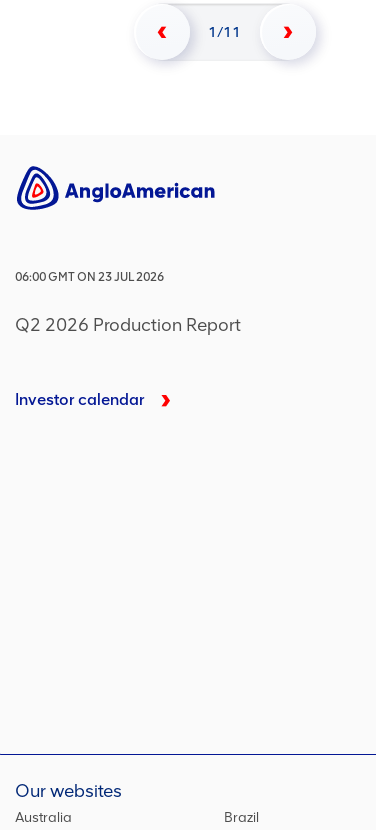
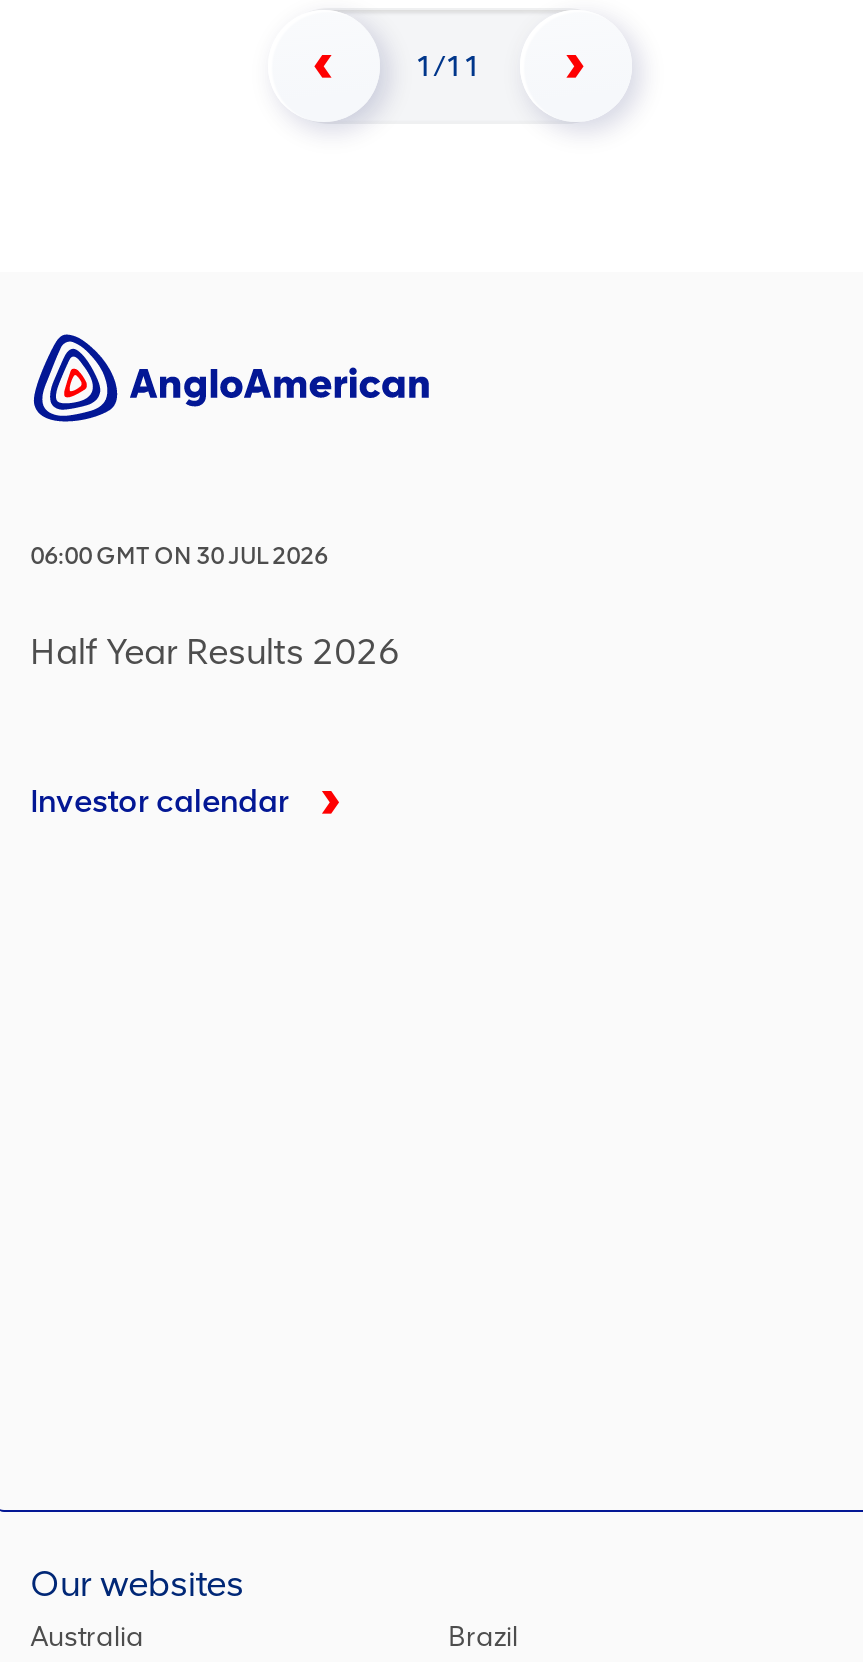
- 06:00 GMT ON 23 JUL 2026
+ 06:00 GMT ON 30 JUL 2026

- Q2 2026 Production Report
+ Half Year Results 2026
